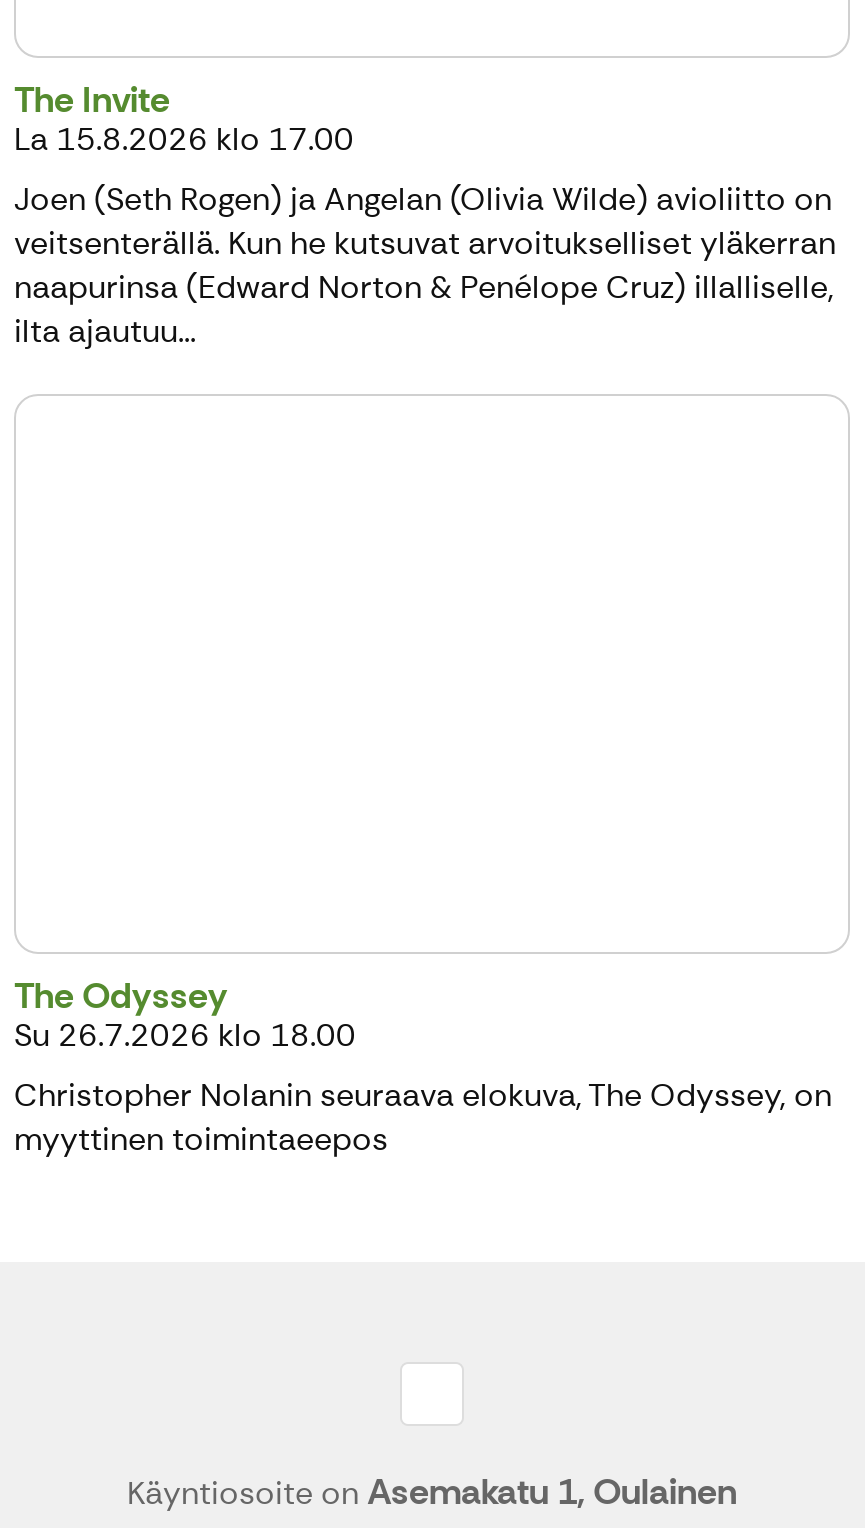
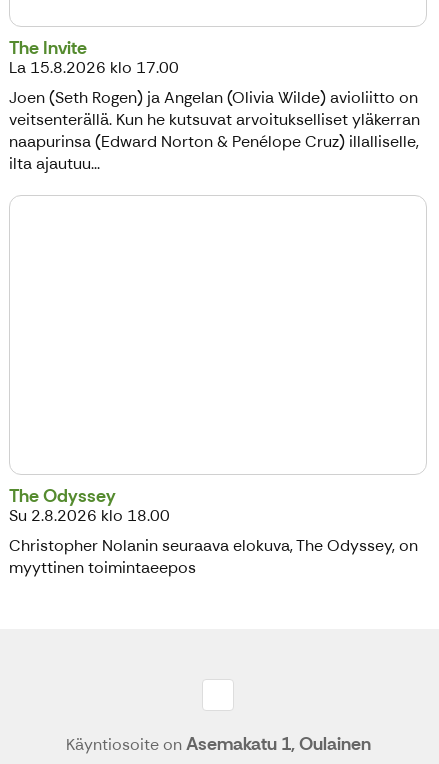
- Su 26.7.2026 klo 18.00
+ Su 2.8.2026 klo 18.00
